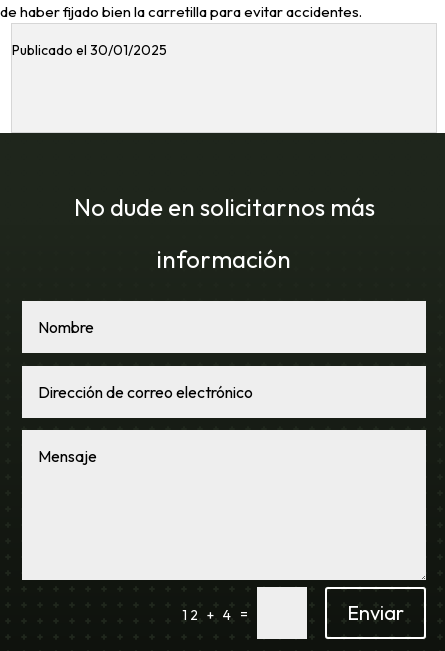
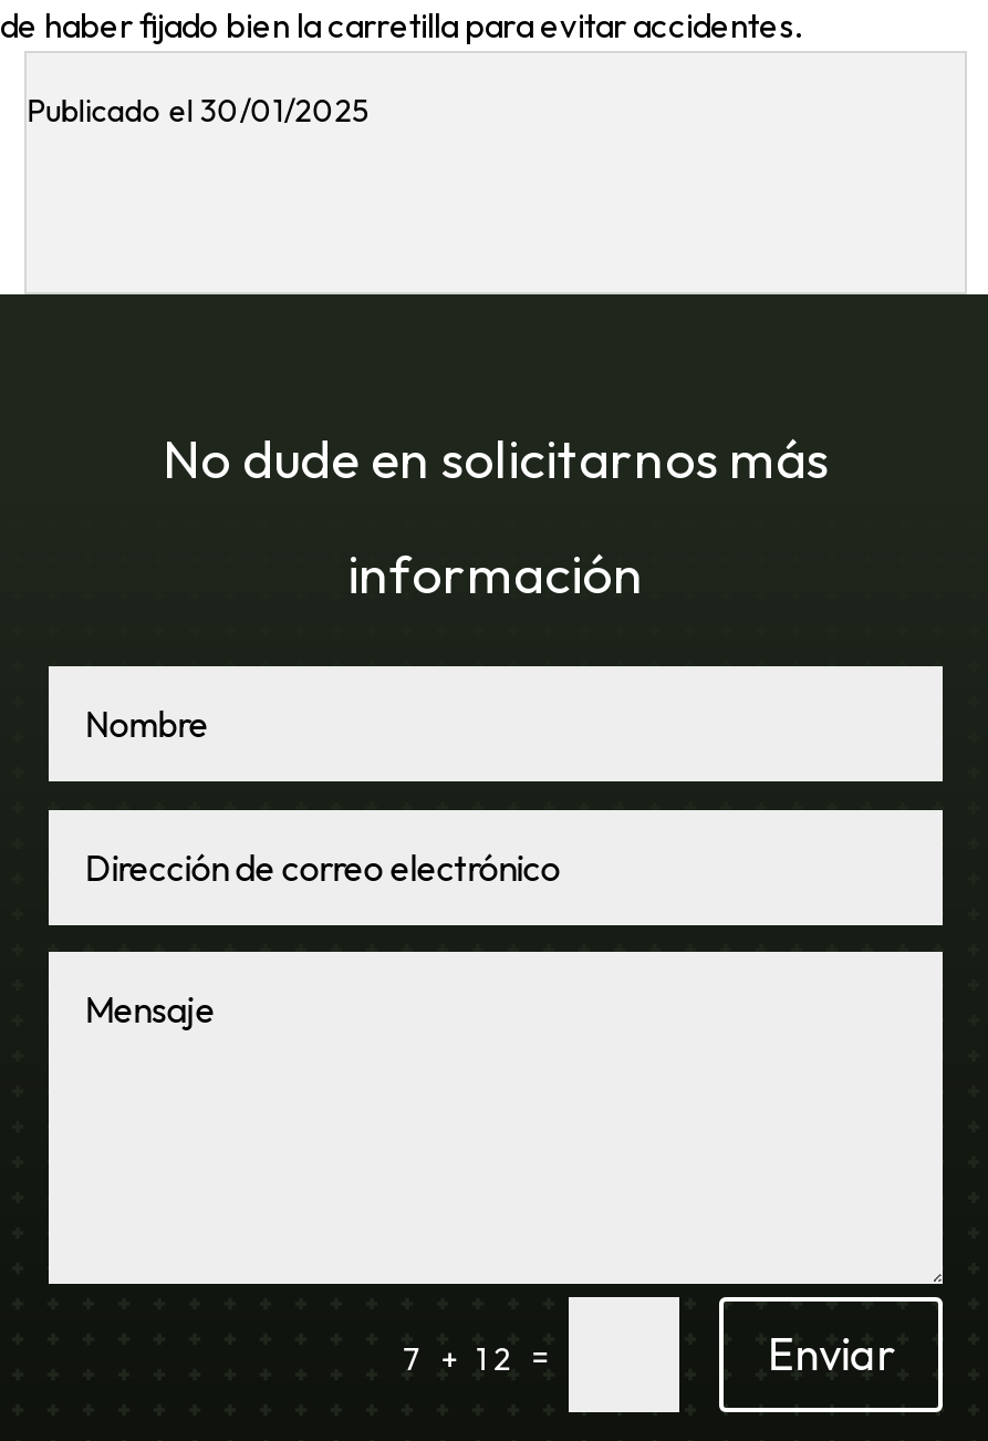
- 12 + 4 =
+ 7 + 12 =
